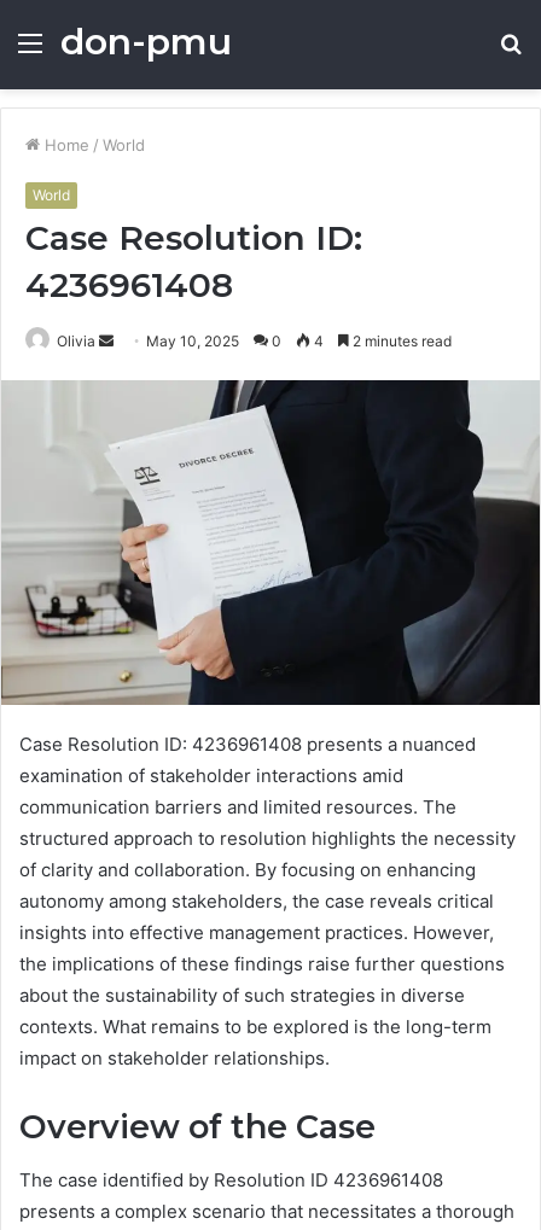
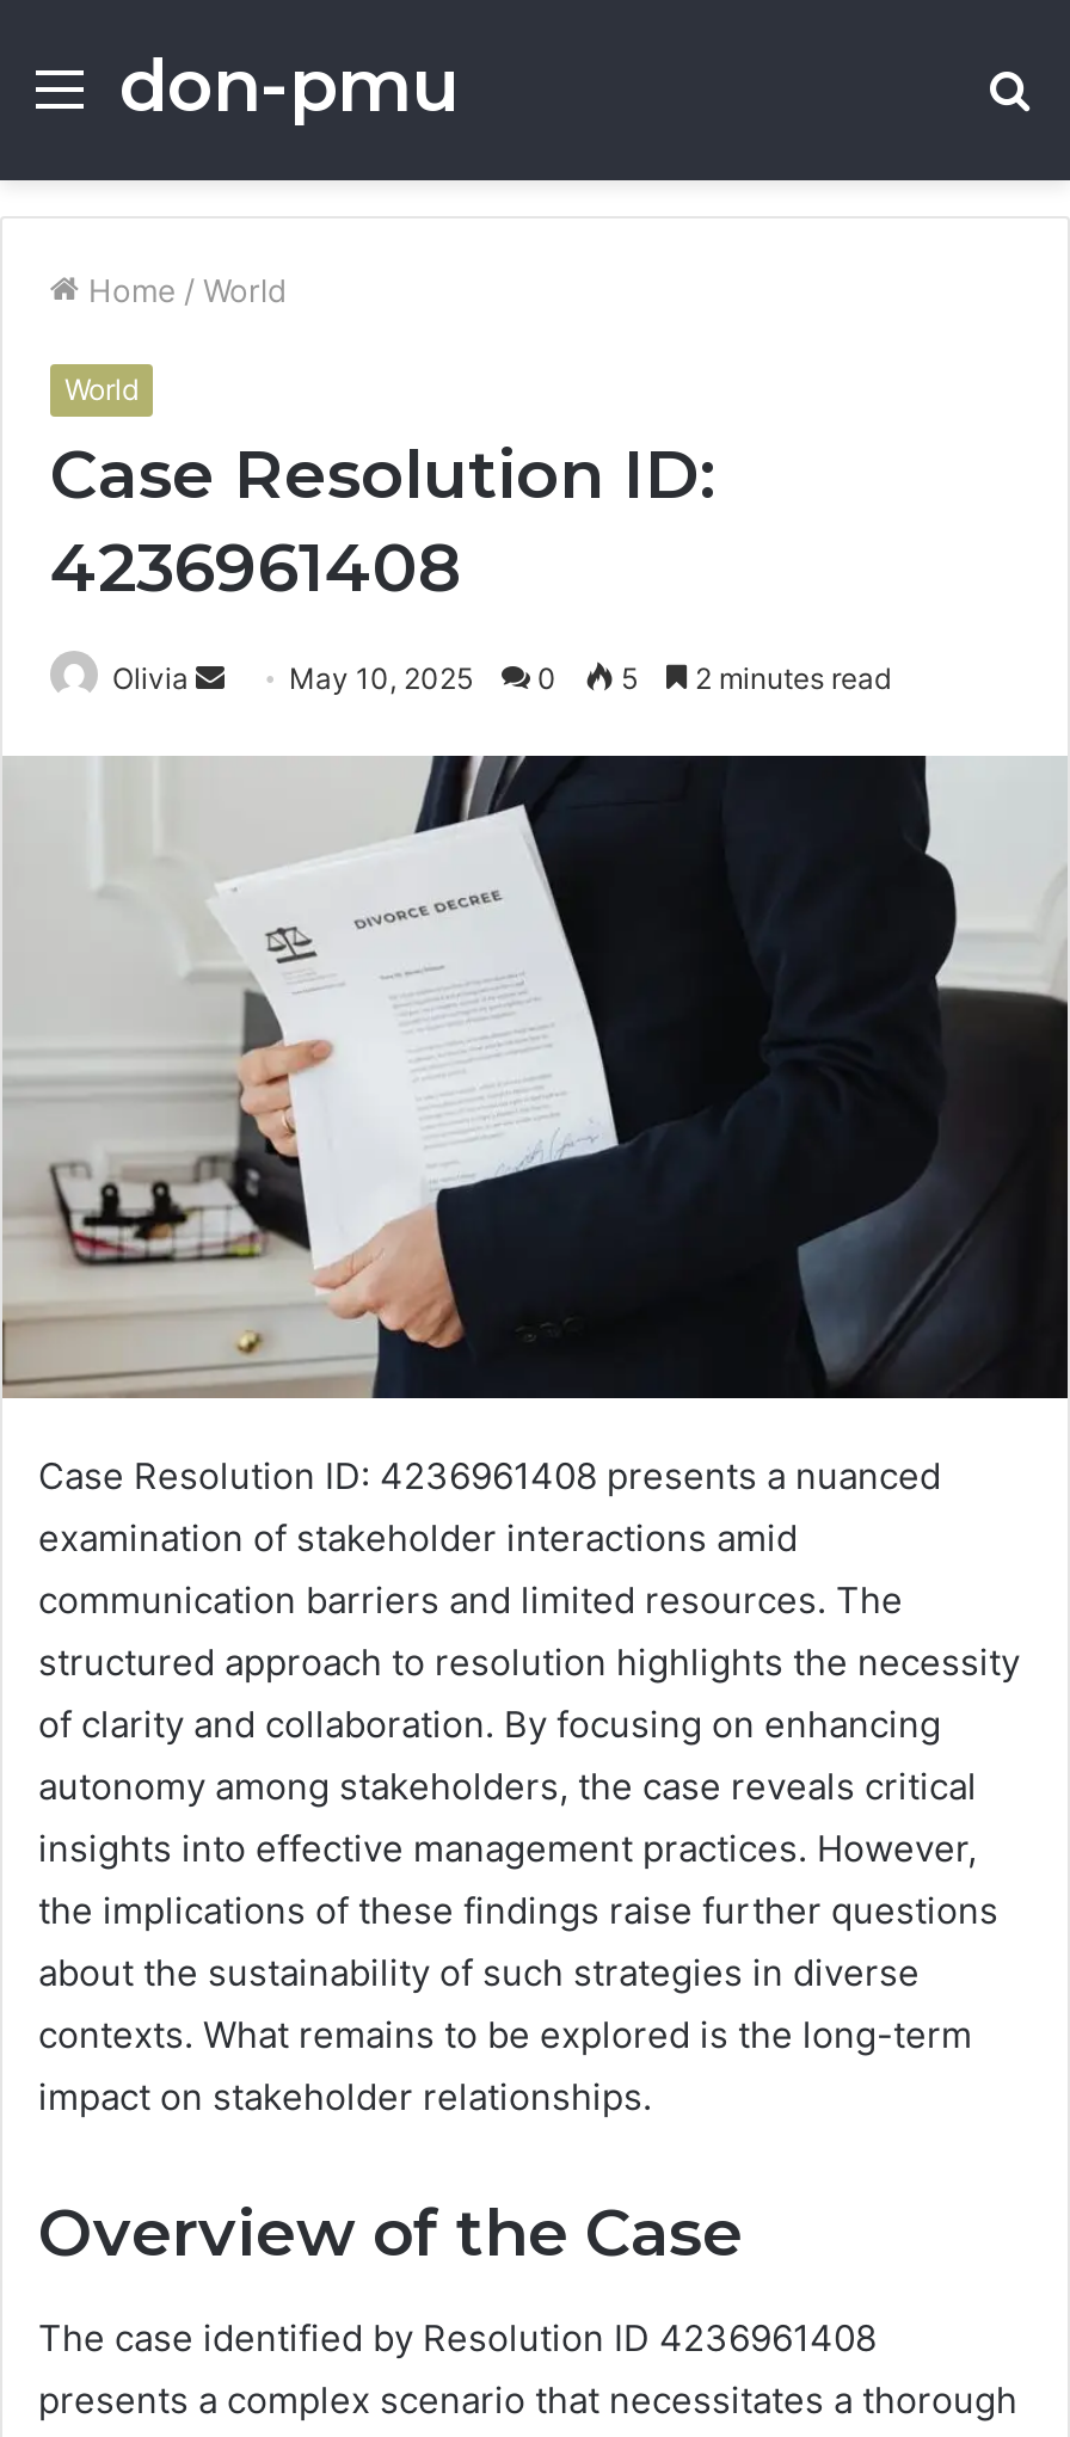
- 4
+ 5
